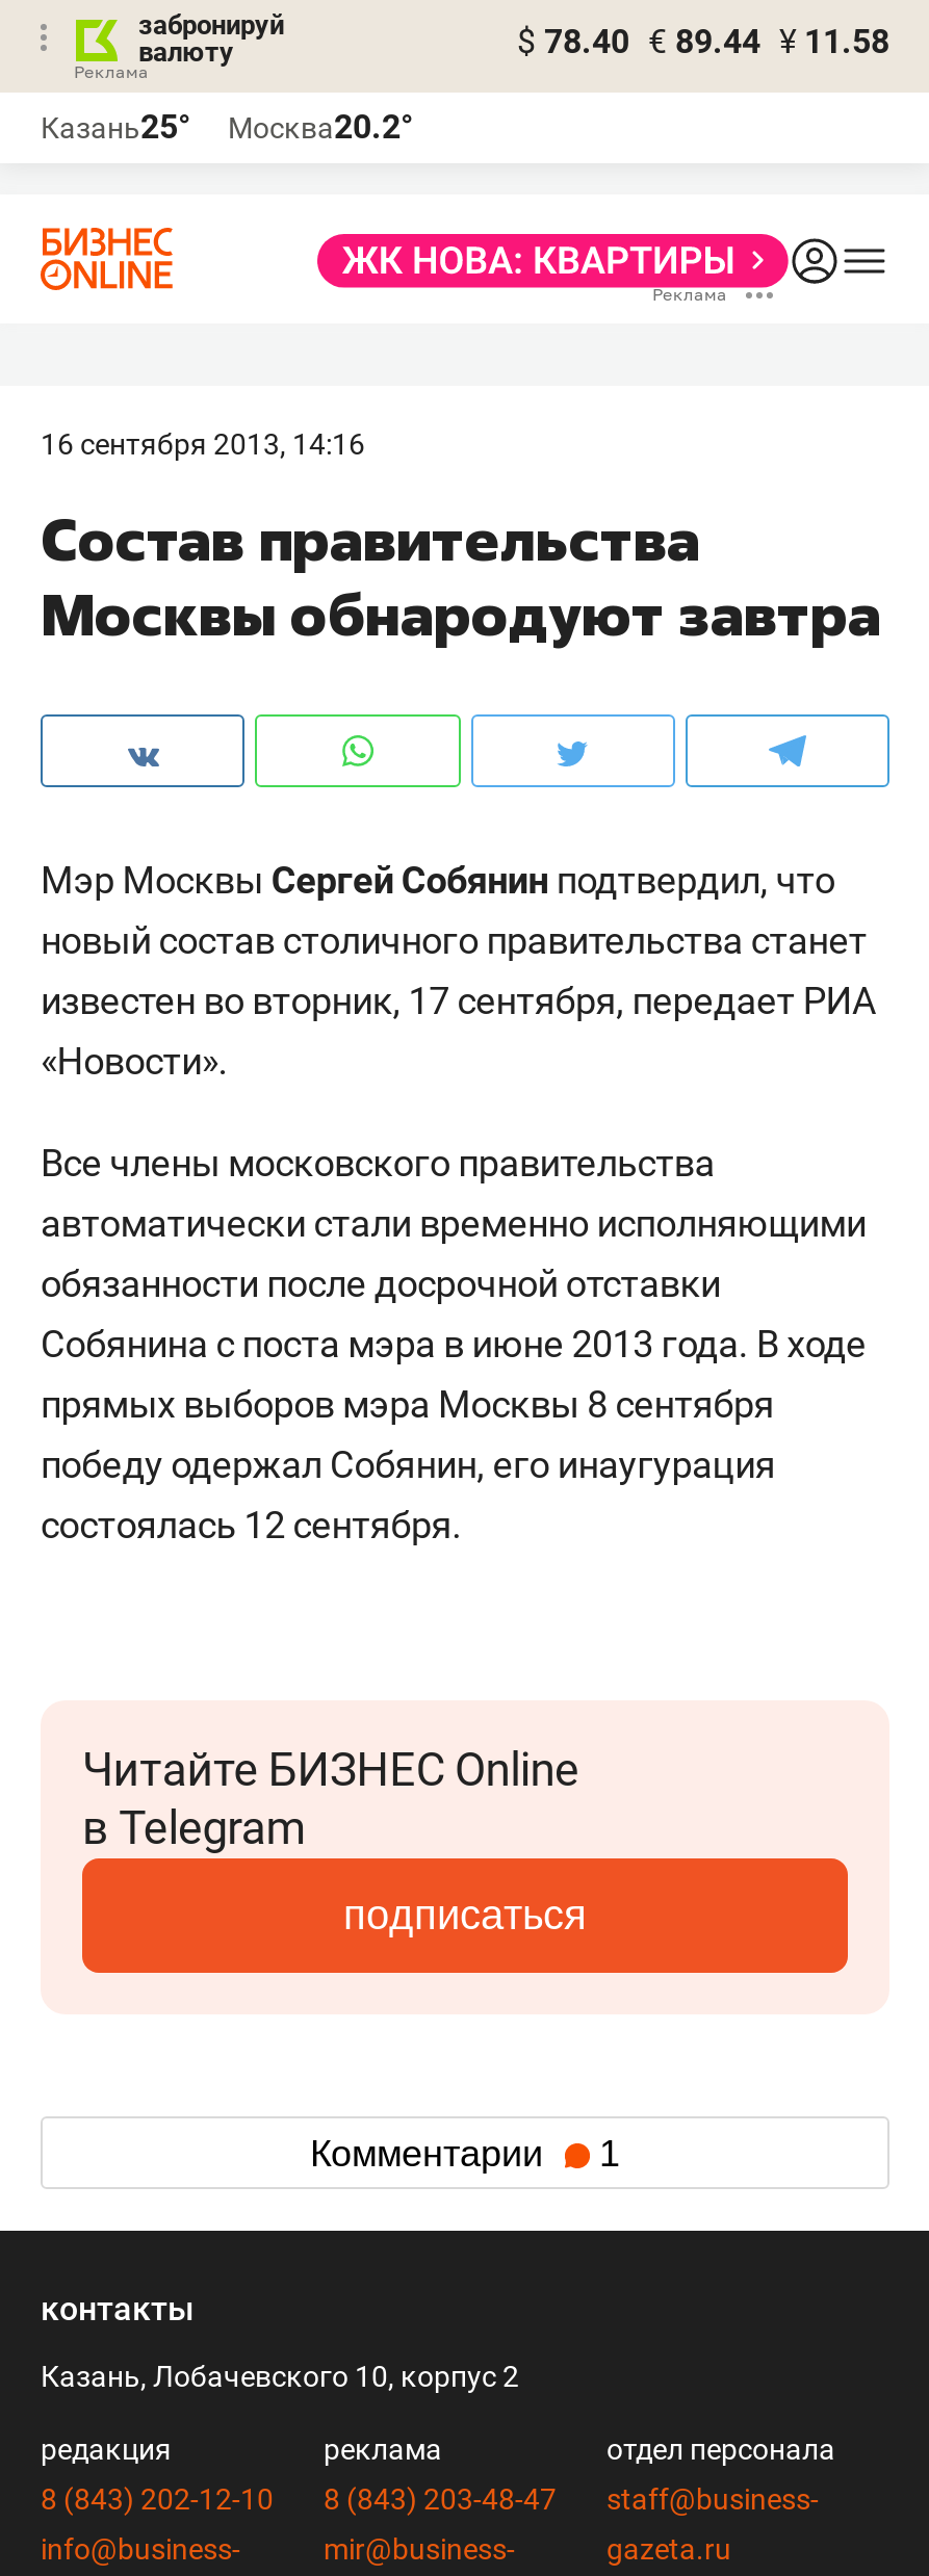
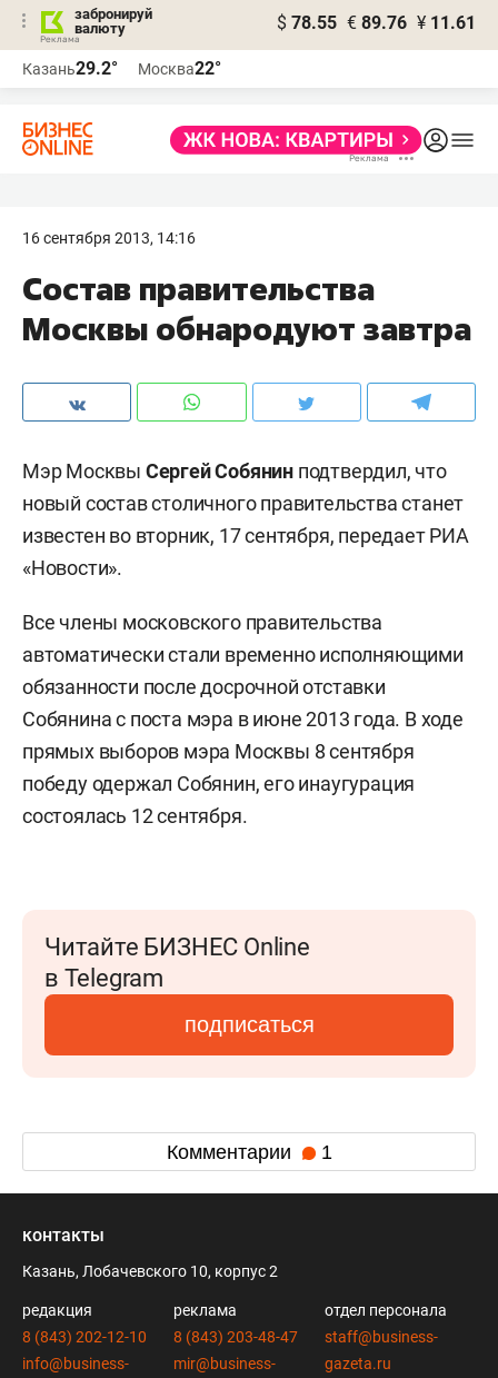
- $ 78.40 € 89.44 ¥ 11.58
+ $ 78.55 € 89.76 ¥ 11.61

- Казань25°
+ Казань29.2°

- Москва20.2°
+ Москва22°
